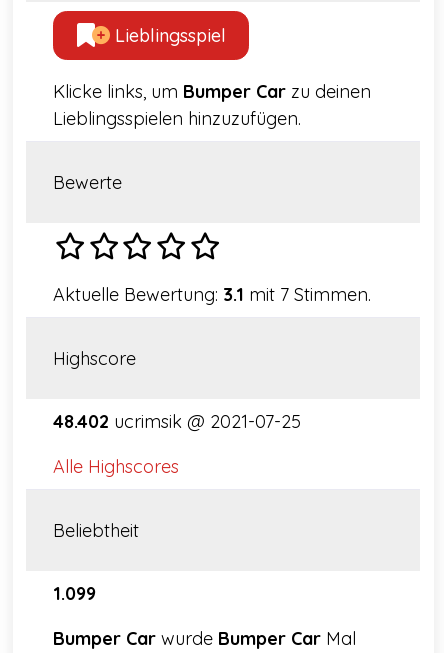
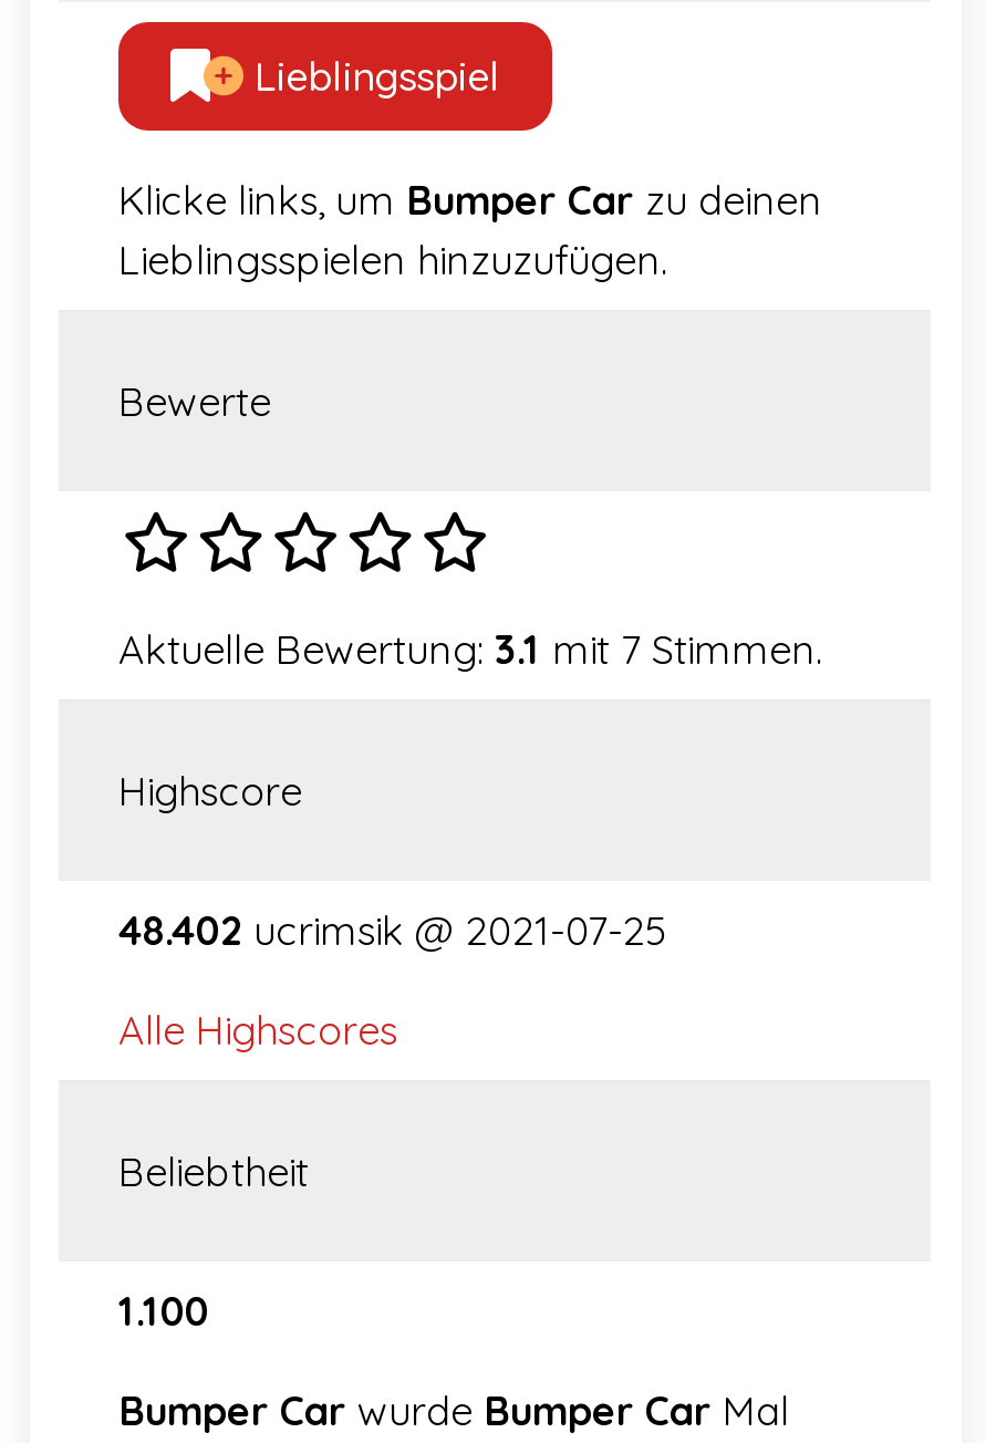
- 1.099
+ 1.100
